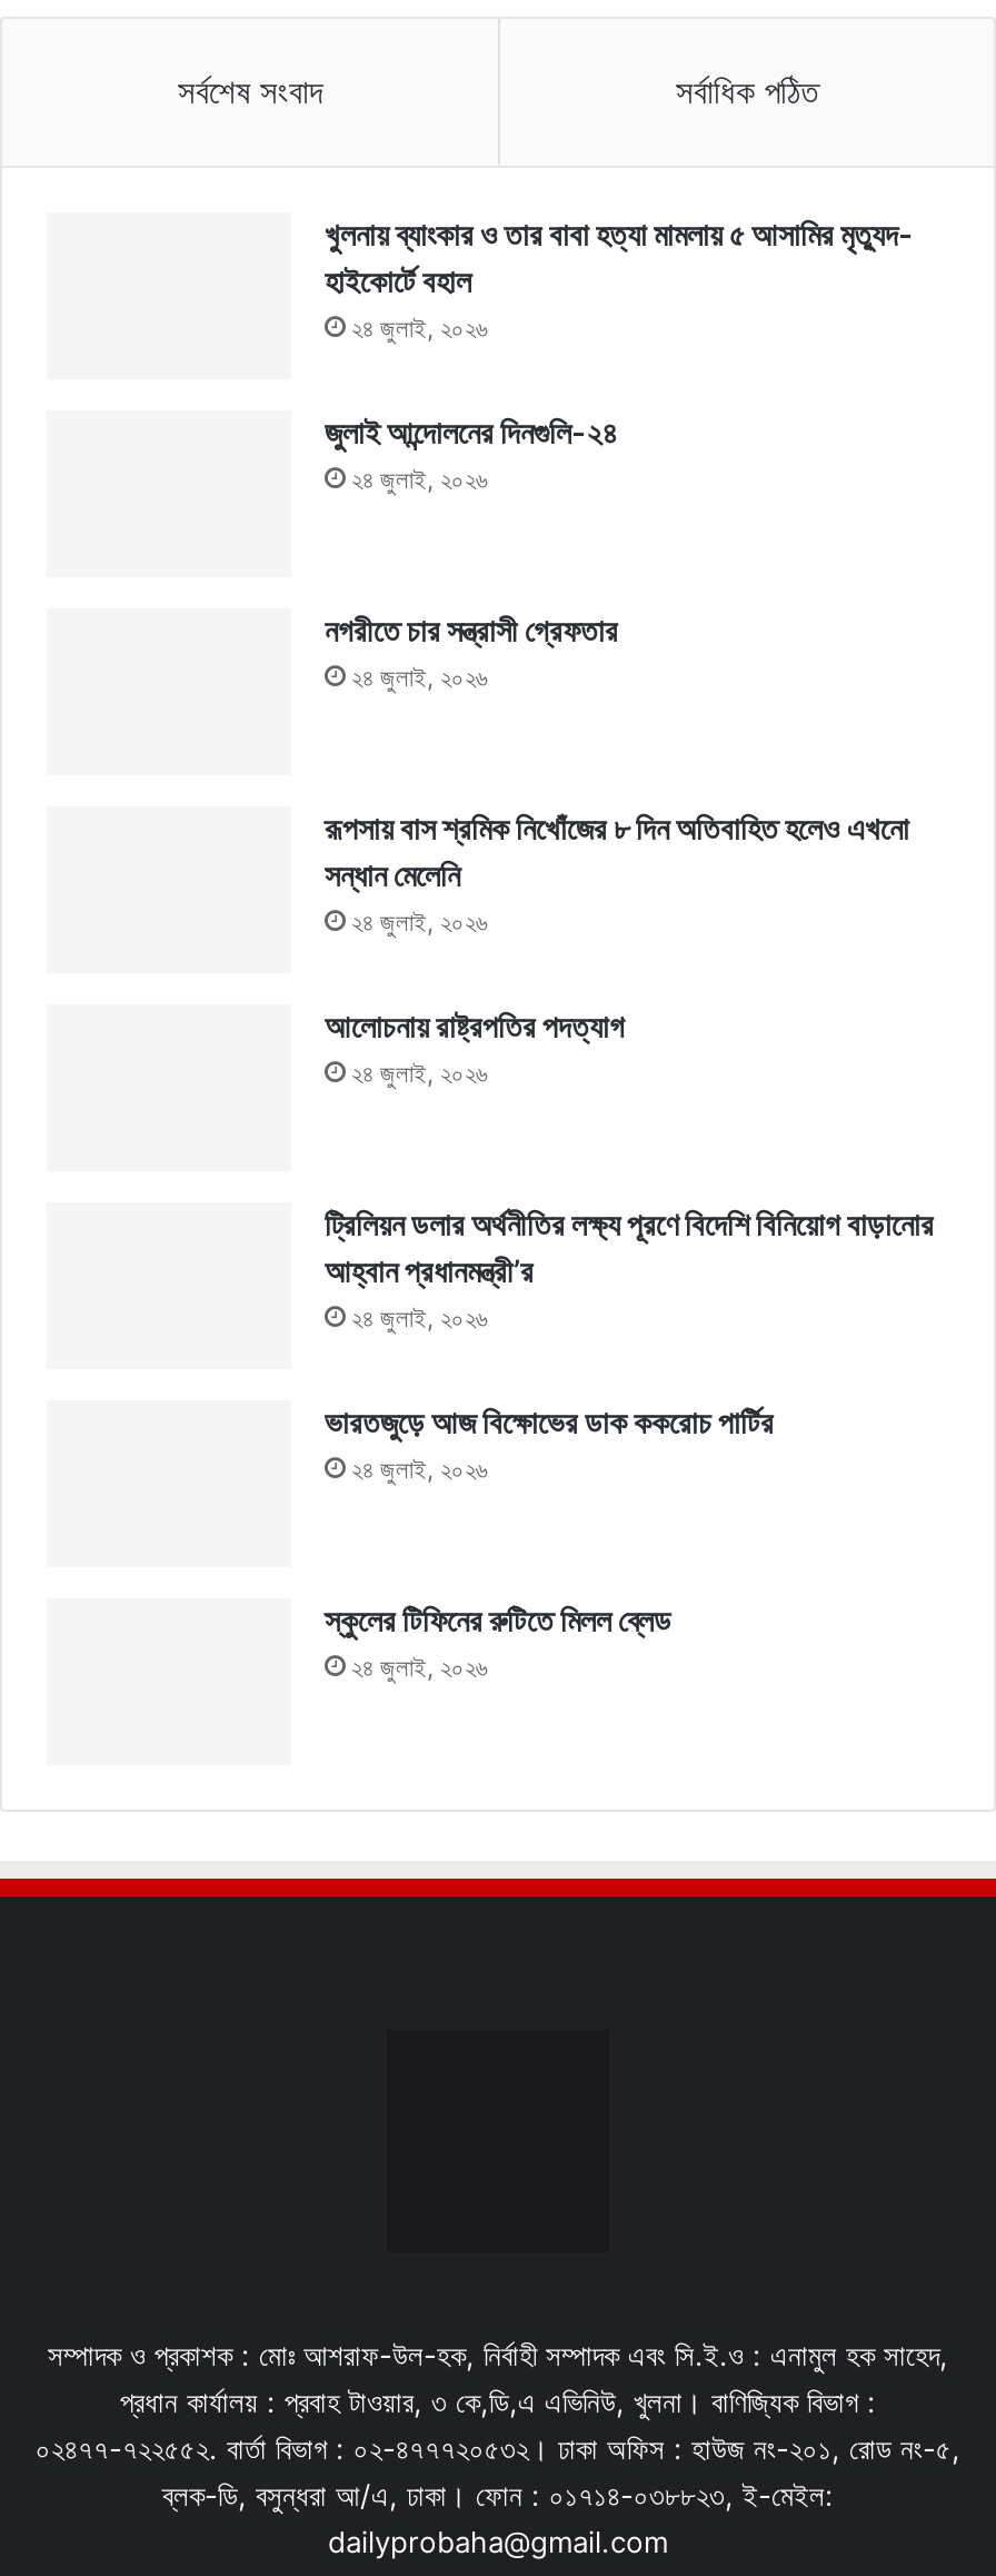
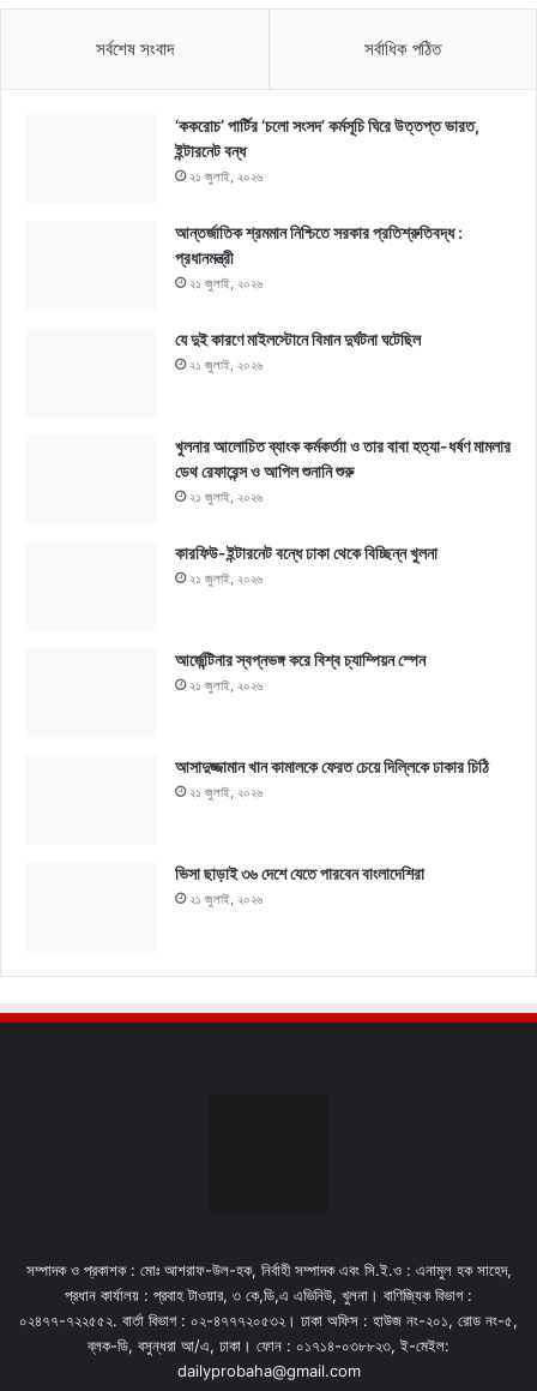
- খুলনায় ব্যাংকার ও তার বাবা হত্যা মামলায় ৫ আসামির মৃত্যুদ-
- হাইকোর্টে বহাল
- ২৪ জুলাই, ২০২৬
+ ‘ককরোচ’ পার্টির ‘চলো সংসদ’ কর্মসূচি ঘিরে উত্তপ্ত ভারত,
+ ইন্টারনেট বন্ধ
+ ২১ জুলাই, ২০২৬

- জুলাই আন্দোলনের দিনগুলি-২৪
- ২৪ জুলাই, ২০২৬
+ আন্তর্জাতিক শ্রমমান নিশ্চিতে সরকার প্রতিশ্রুতিবদ্ধ :
+ প্রধানমন্ত্রী
+ ২১ জুলাই, ২০২৬

- নগরীতে চার সন্ত্রাসী গ্রেফতার
- ২৪ জুলাই, ২০২৬
+ যে দুই কারণে মাইলস্টোনে বিমান দুর্ঘটনা ঘটেছিল
+ ২১ জুলাই, ২০২৬

- রূপসায় বাস শ্রমিক নিখোঁজের ৮ দিন অতিবাহিত হলেও এখনো
- সন্ধান মেলেনি
- ২৪ জুলাই, ২০২৬
+ খুলনার আলোচিত ব্যাংক কর্মকর্তাা ও তার বাবা হত্যা-ধর্ষণ মামলার
+ ডেথ রেফারেন্স ও আপিল শুনানি শুরু
+ ২১ জুলাই, ২০২৬

- আলোচনায় রাষ্ট্রপতির পদত্যাগ
- ২৪ জুলাই, ২০২৬
+ কারফিউ-ইন্টারনেট বন্ধে ঢাকা থেকে বিচ্ছিন্ন খুলনা
+ ২১ জুলাই, ২০২৬

- ট্রিলিয়ন ডলার অর্থনীতির লক্ষ্য পূরণে বিদেশি বিনিয়োগ বাড়ানোর
- আহ্বান প্রধানমন্ত্রী’র
- ২৪ জুলাই, ২০২৬
+ আর্জেন্টিনার স্বপ্নভঙ্গ করে বিশ্ব চ্যাম্পিয়ন স্পেন
+ ২১ জুলাই, ২০২৬

- ভারতজুড়ে আজ বিক্ষোভের ডাক ককরোচ পার্টির
- ২৪ জুলাই, ২০২৬
+ আসাদুজ্জামান খান কামালকে ফেরত চেয়ে দিল্লিকে ঢাকার চিঠি
+ ২১ জুলাই, ২০২৬

- স্কুলের টিফিনের রুটিতে মিলল ব্লেড
- ২৪ জুলাই, ২০২৬
+ ভিসা ছাড়াই ৩৬ দেশে যেতে পারবেন বাংলাদেশিরা
+ ২১ জুলাই, ২০২৬
